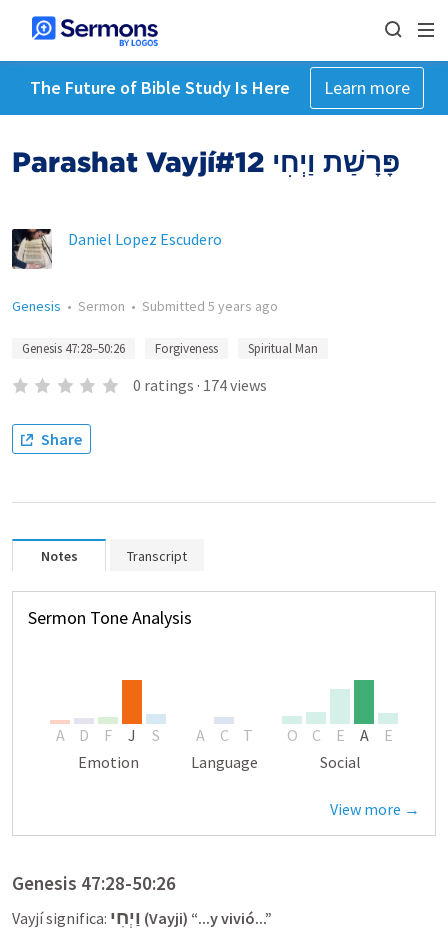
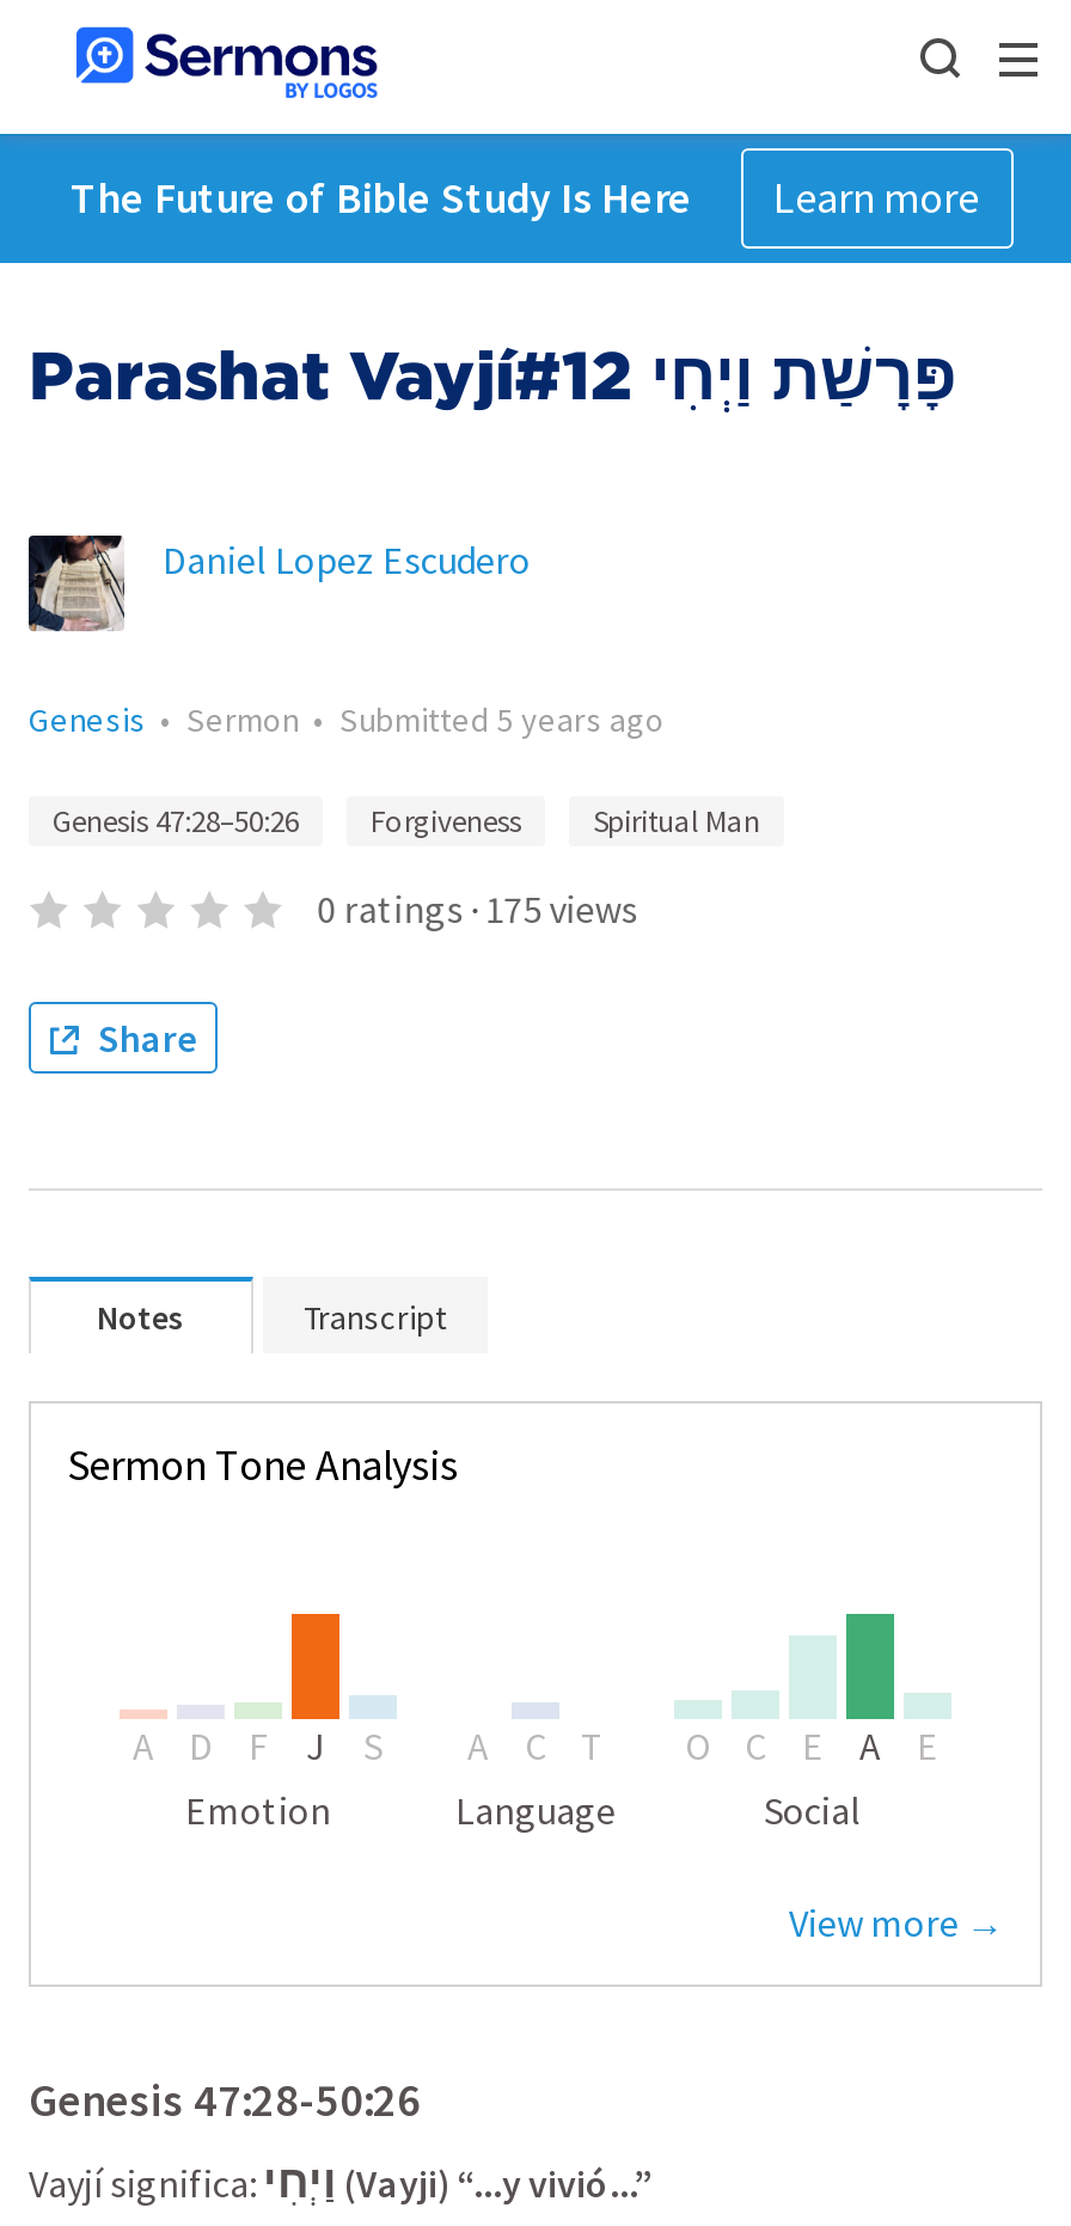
- 0 ratings · 174 views
+ 0 ratings · 175 views
